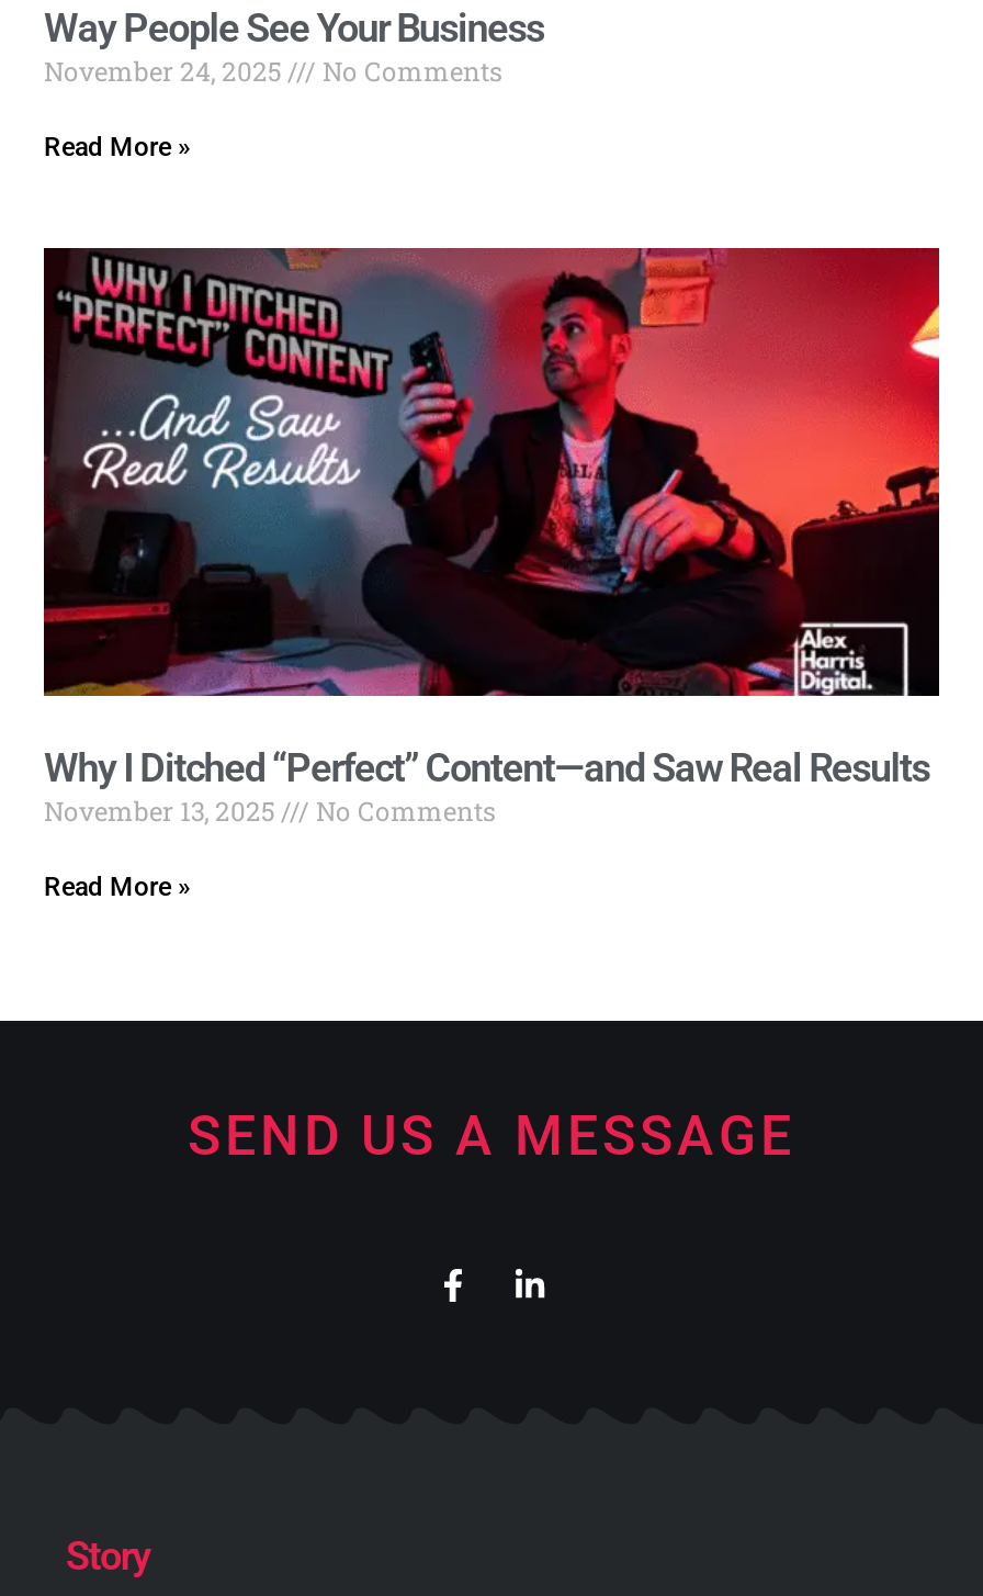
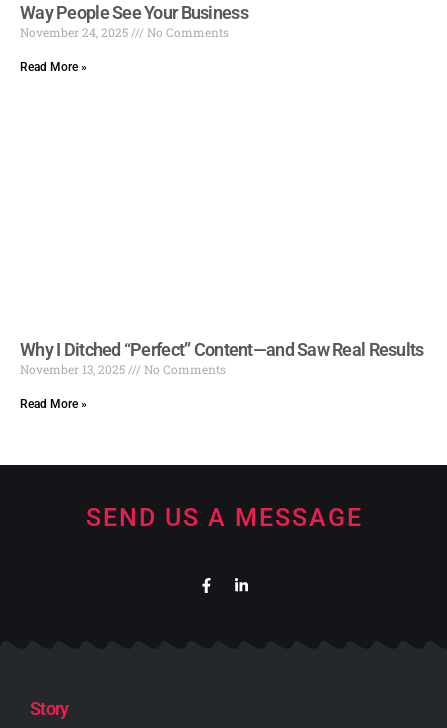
- [image]
